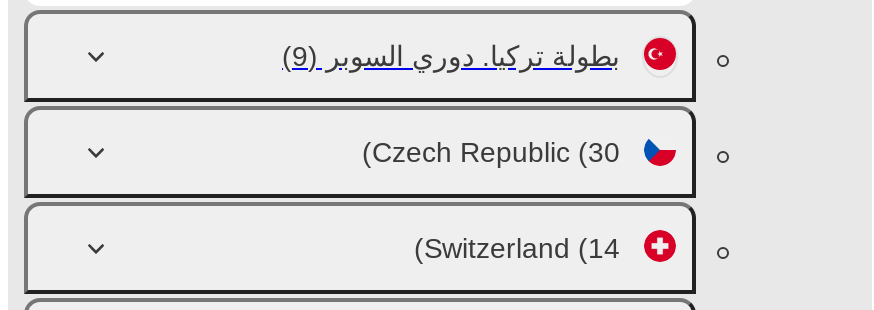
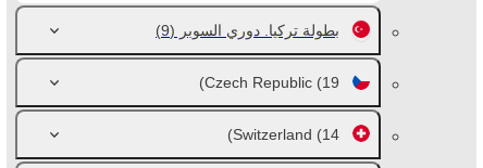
- Czech Republic (30)
+ Czech Republic (19)
